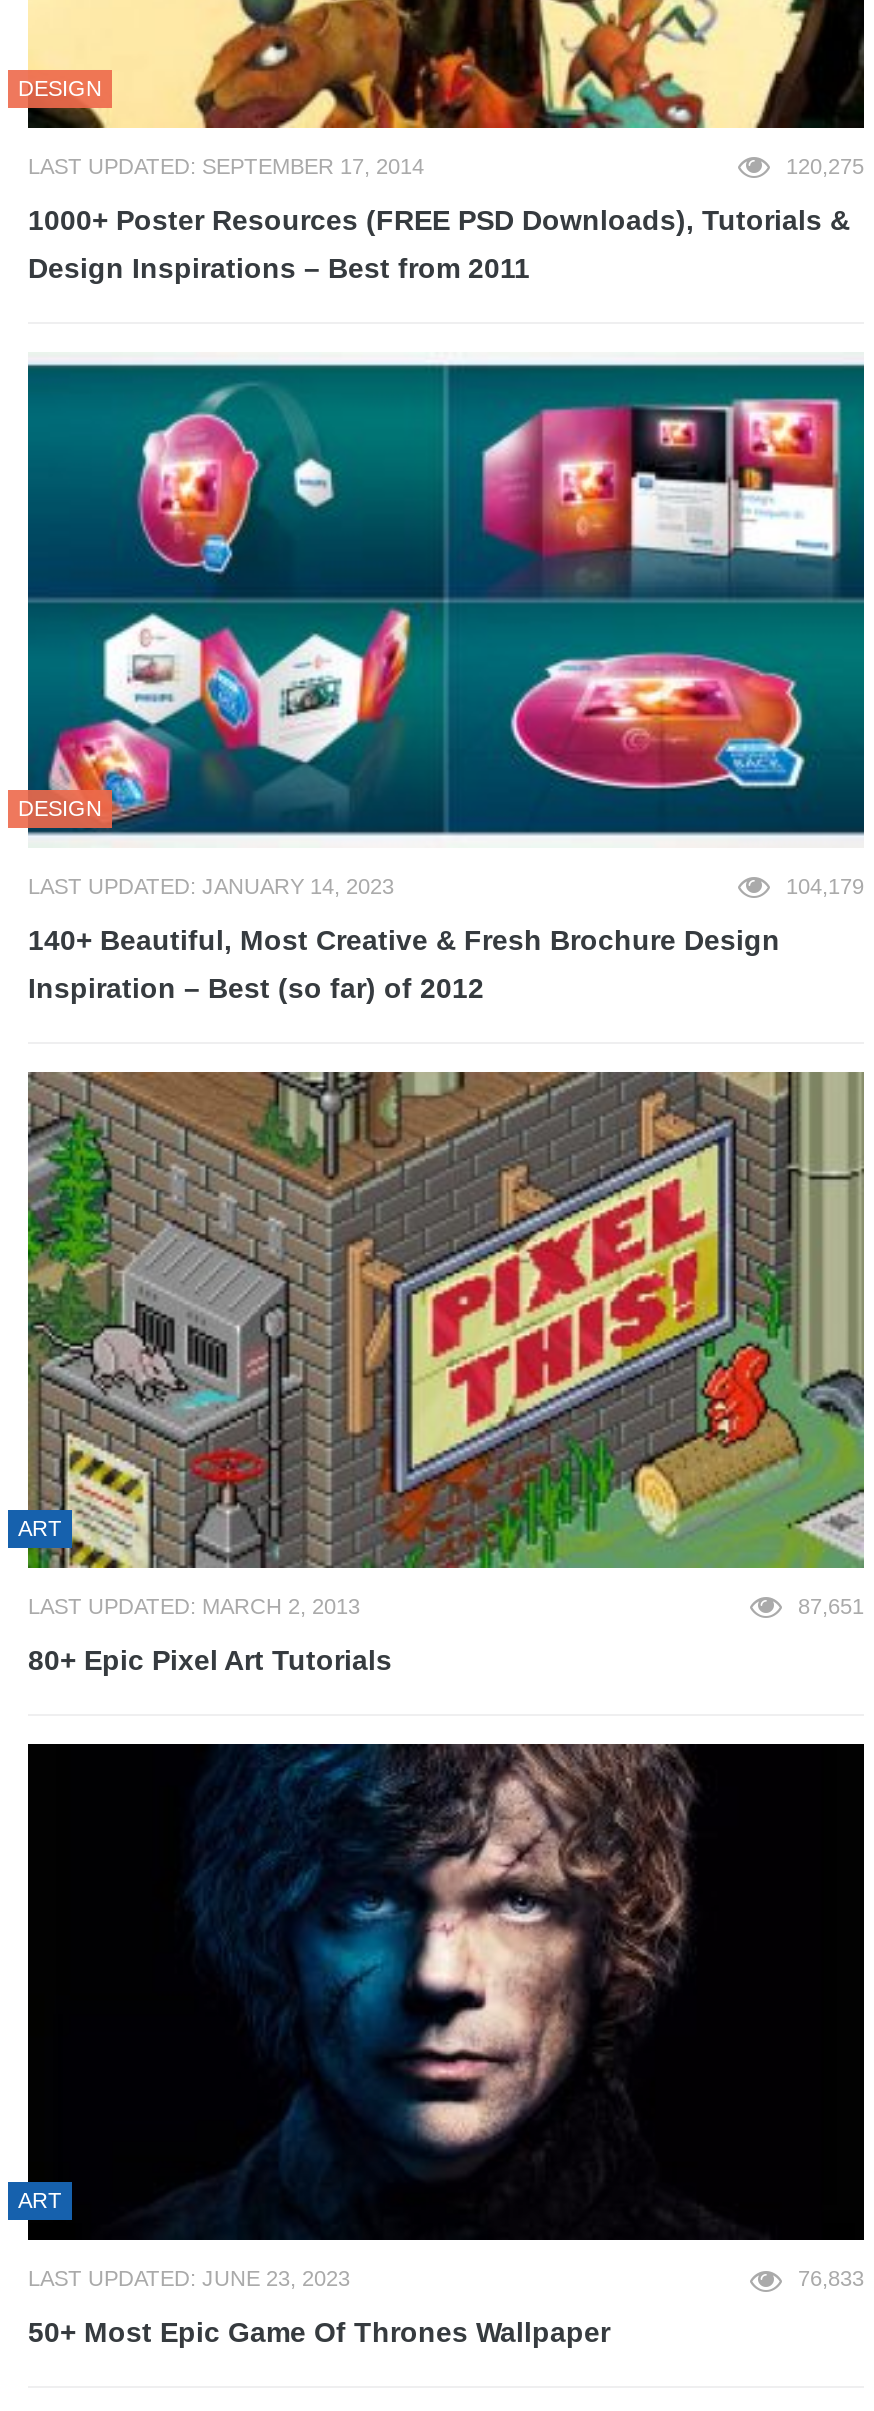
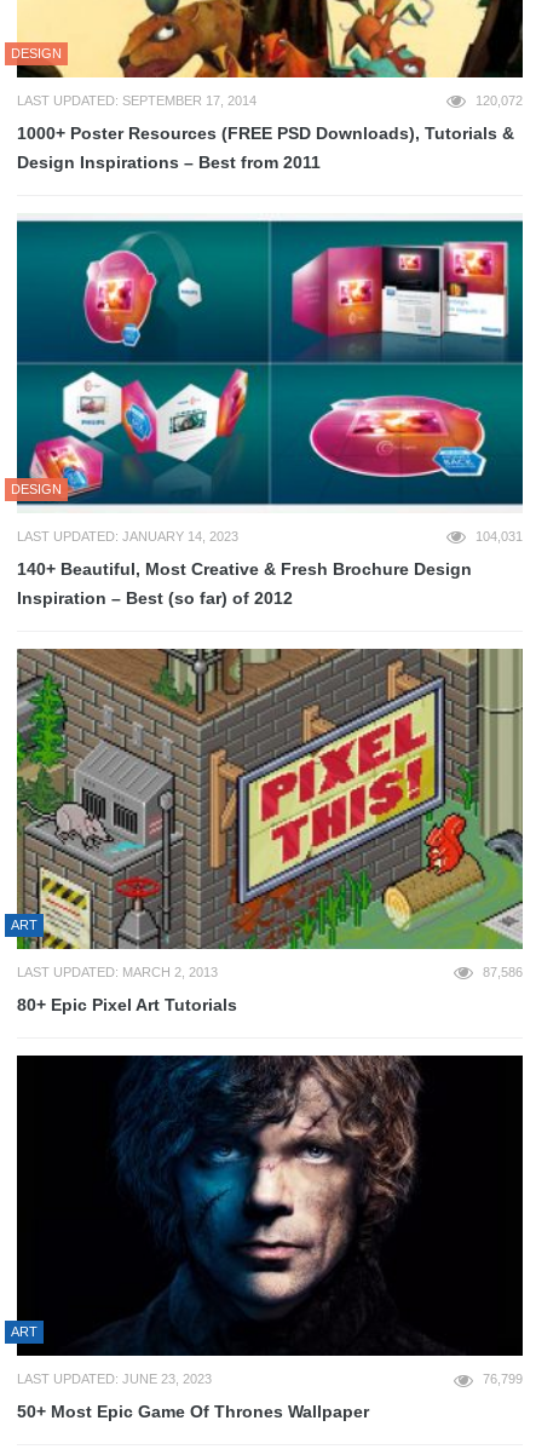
- 120,275
+ 120,072

- 104,179
+ 104,031

- 87,651
+ 87,586

- 76,833
+ 76,799
